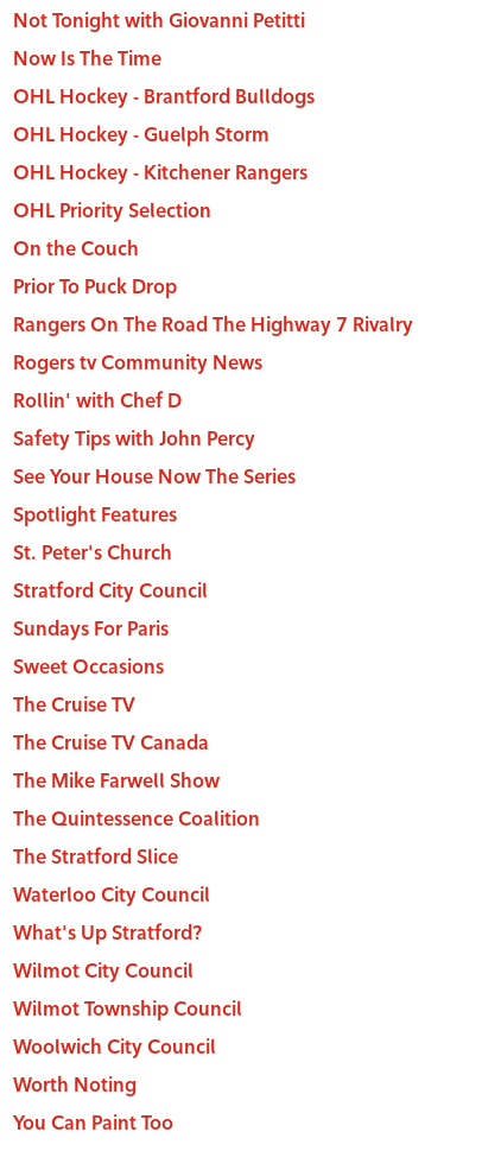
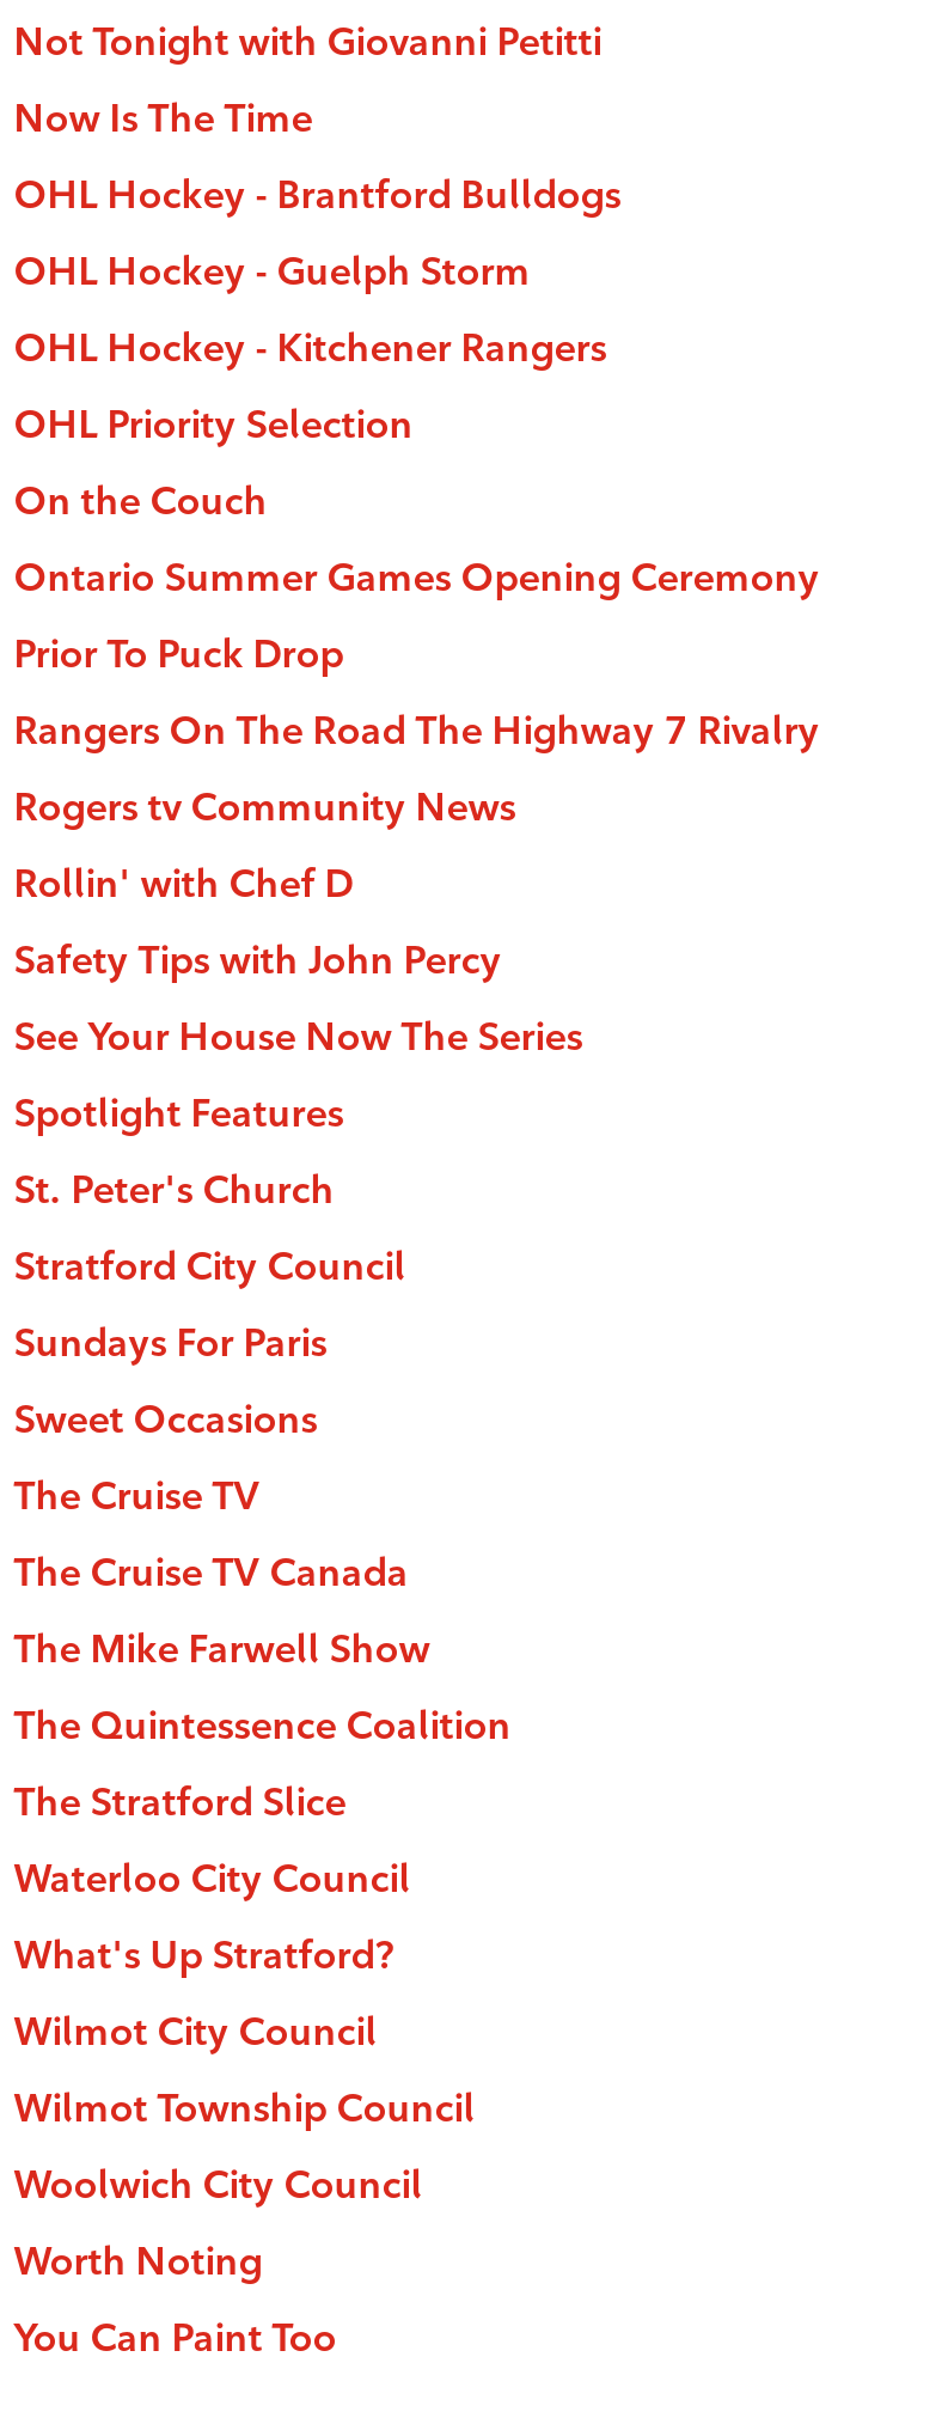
+ Ontario Summer Games Opening Ceremony
